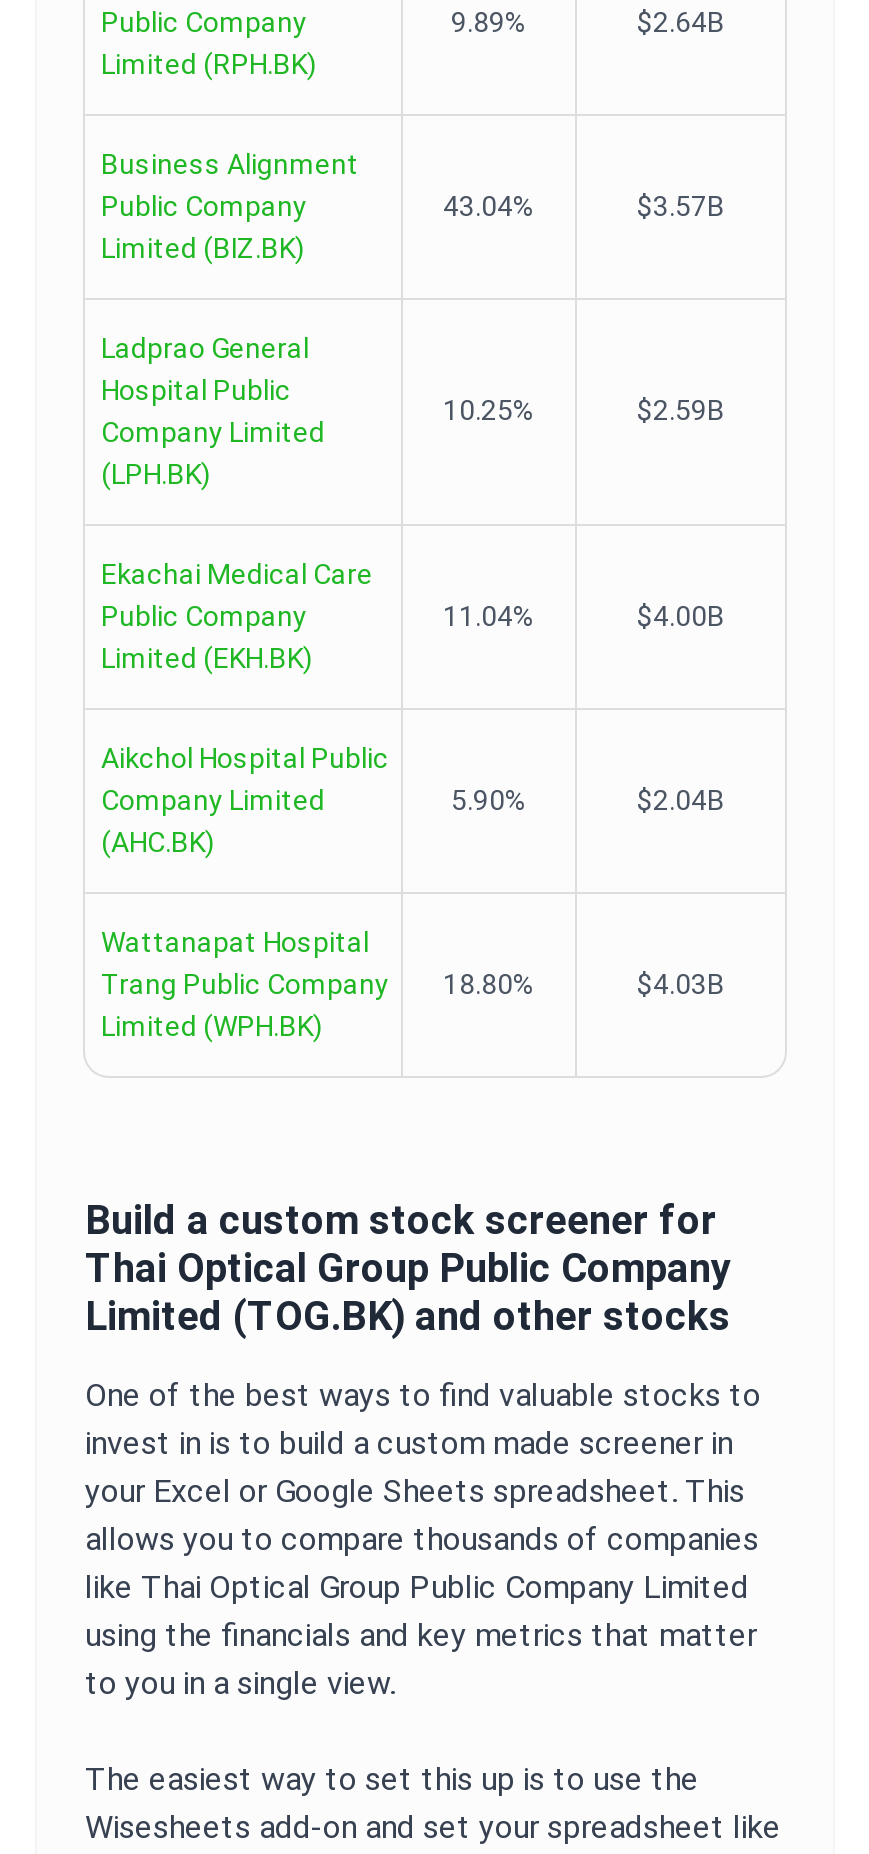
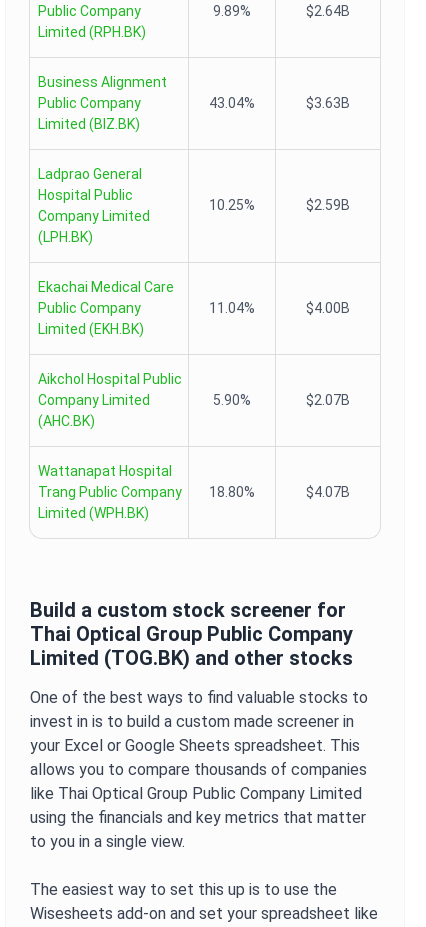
- $3.57B
+ $3.63B

- $2.04B
+ $2.07B

- $4.03B
+ $4.07B
